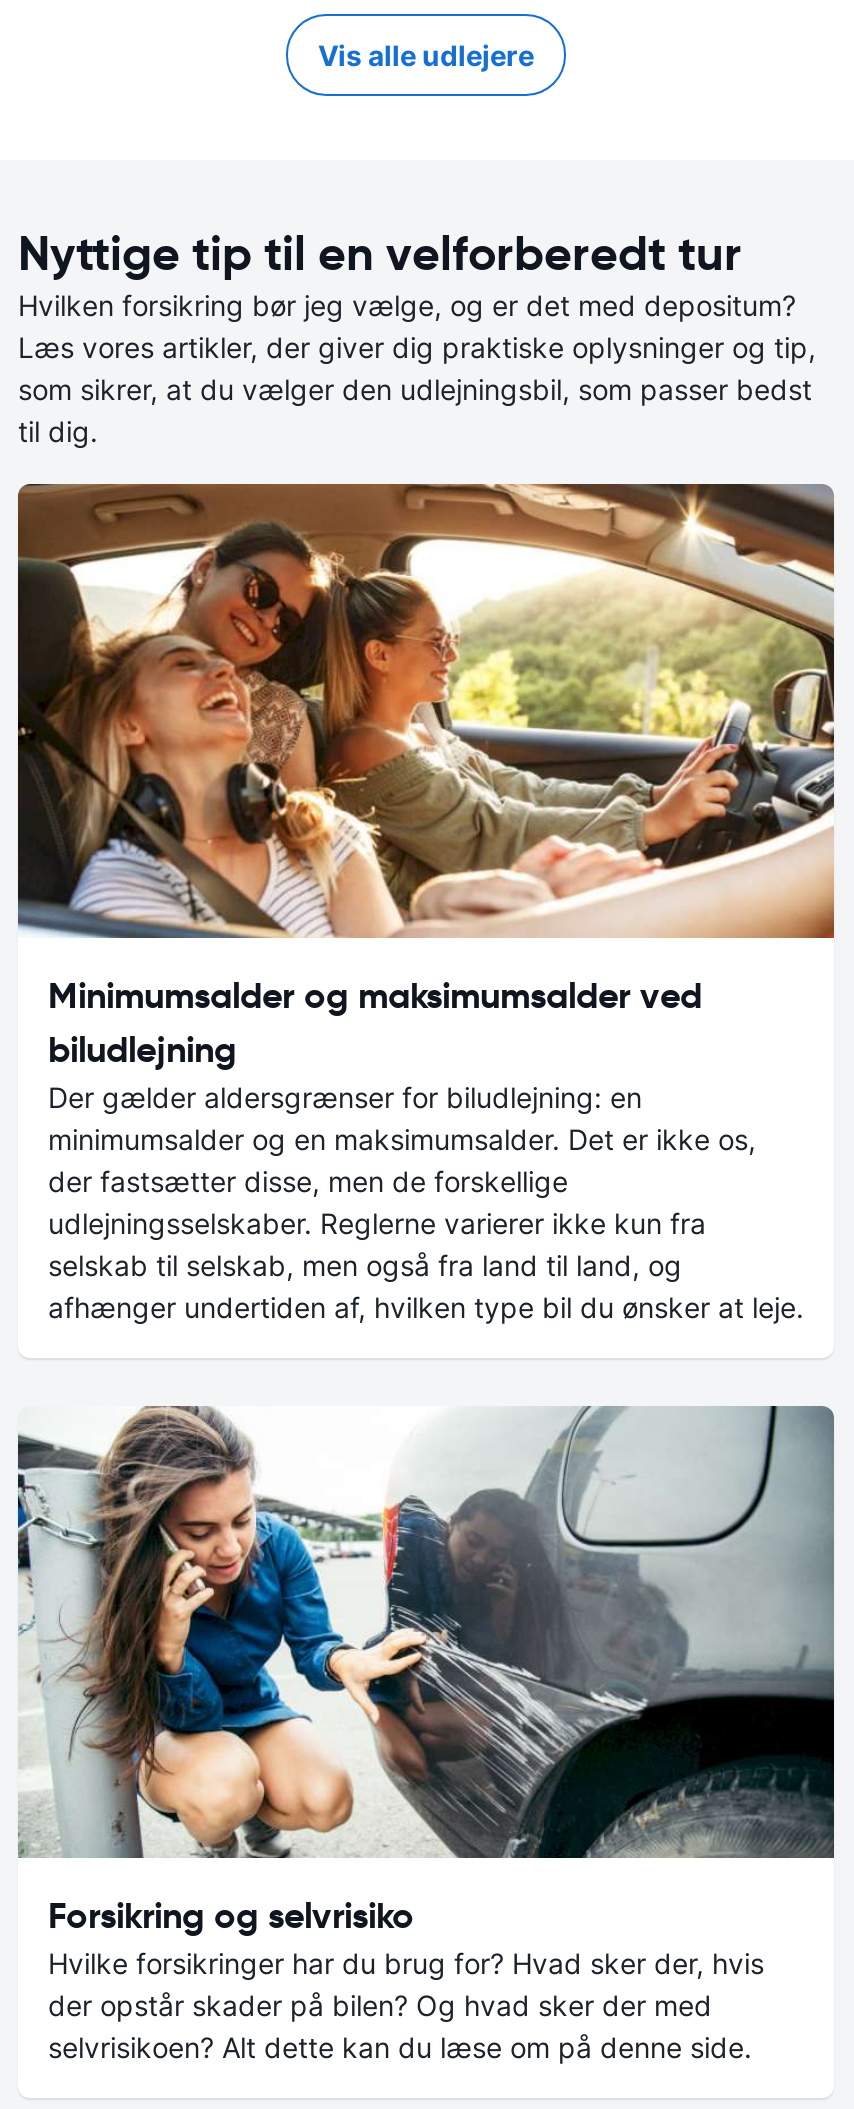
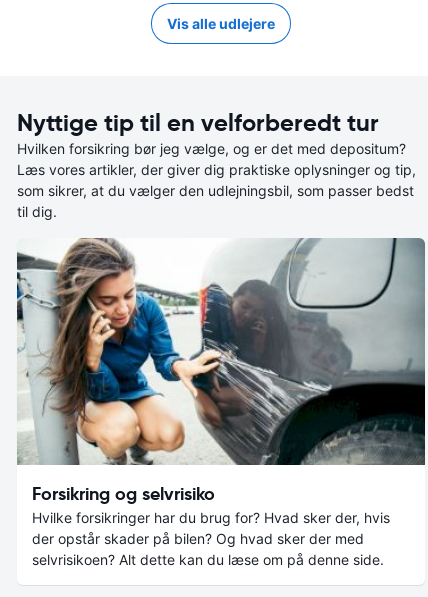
- [image]
- Minimumsalder og maksimumsalder ved
- biludlejning
- Der gælder aldersgrænser for biludlejning: en
- minimumsalder og en maksimumsalder. Det er ikke os,
- der fastsætter disse, men de forskellige
- udlejningsselskaber. Reglerne varierer ikke kun fra
- selskab til selskab, men også fra land til land, og
- afhænger undertiden af, hvilken type bil du ønsker at leje.
